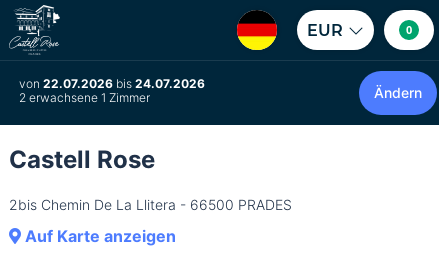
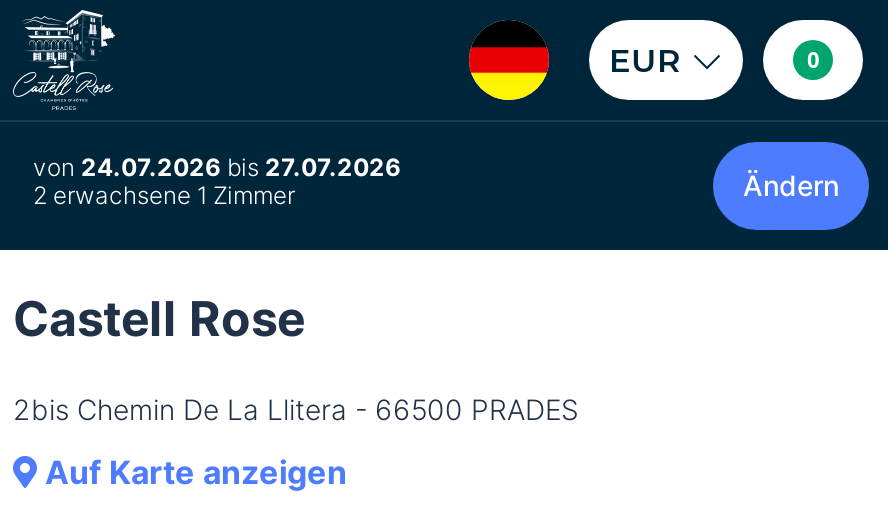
- von 22.07.2026 bis 24.07.2026
+ von 24.07.2026 bis 27.07.2026
